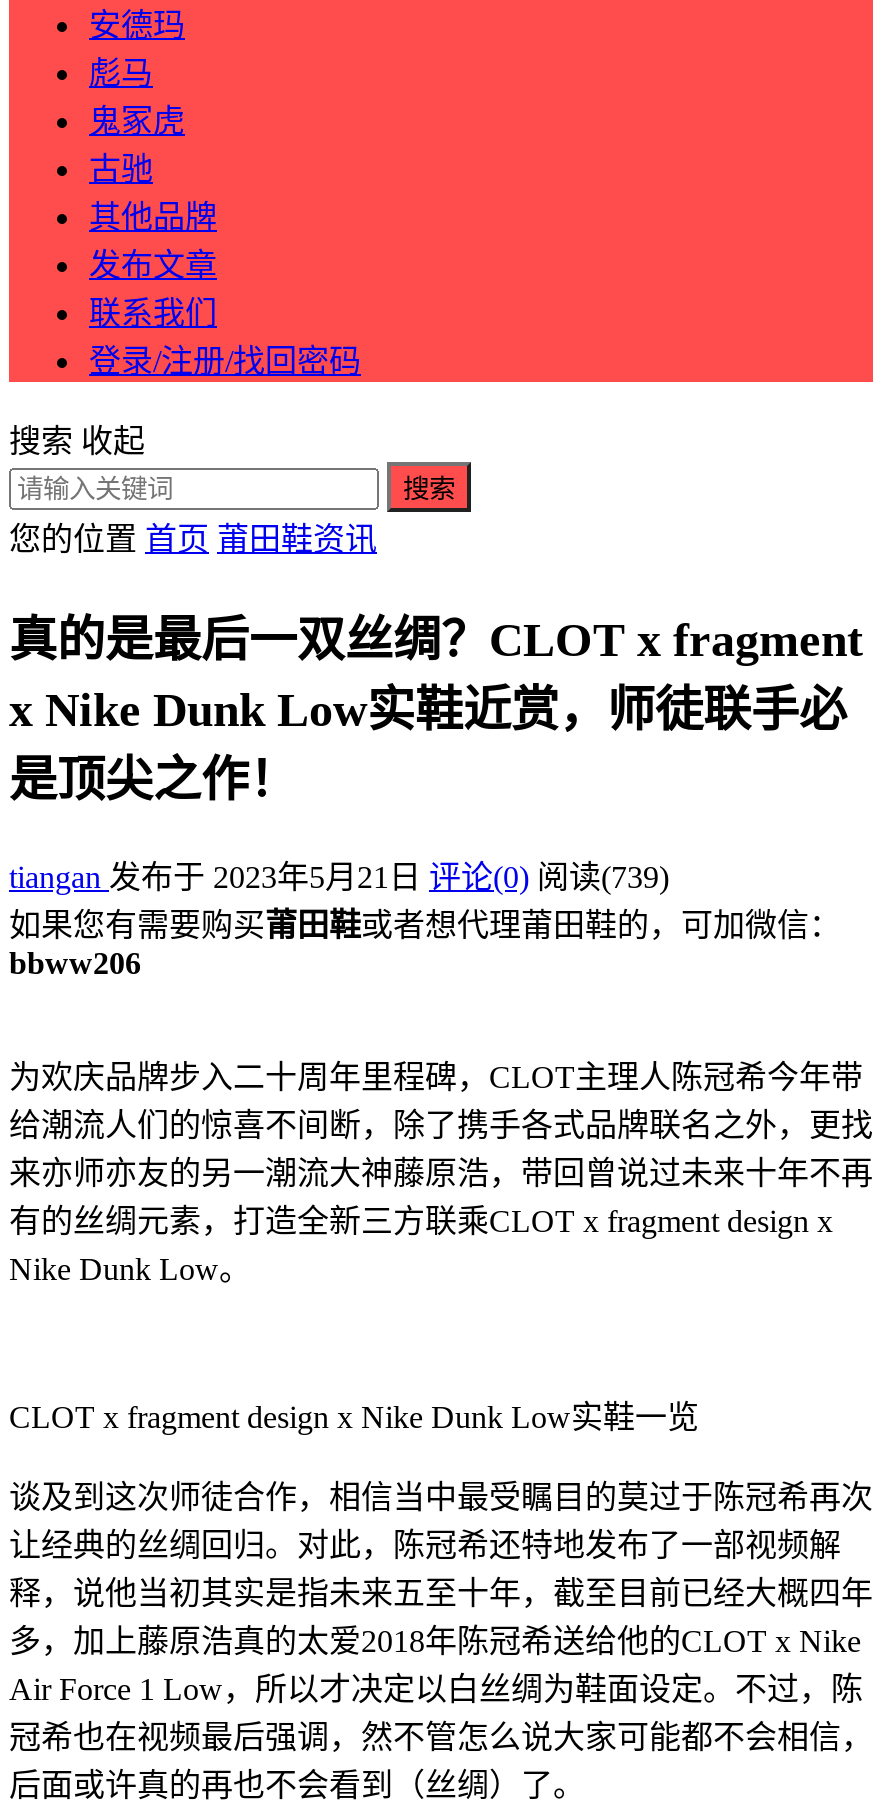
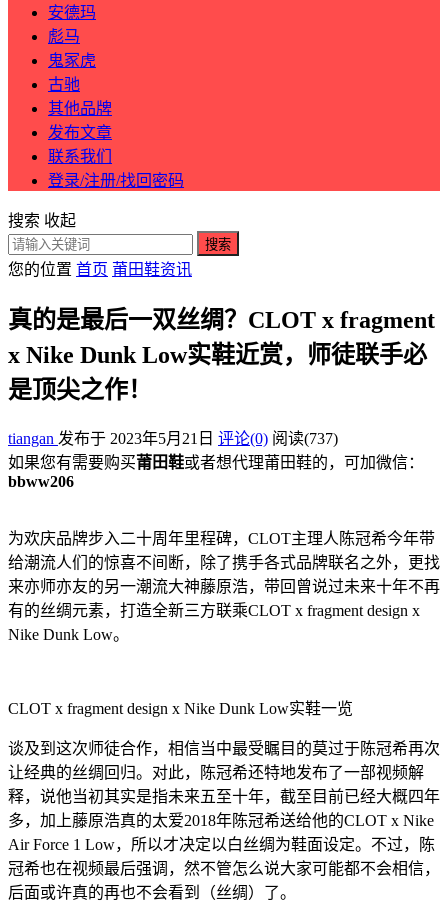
- tiangan发布于 2023年5月21日评论(0) 阅读(739)
+ tiangan发布于 2023年5月21日评论(0) 阅读(737)
